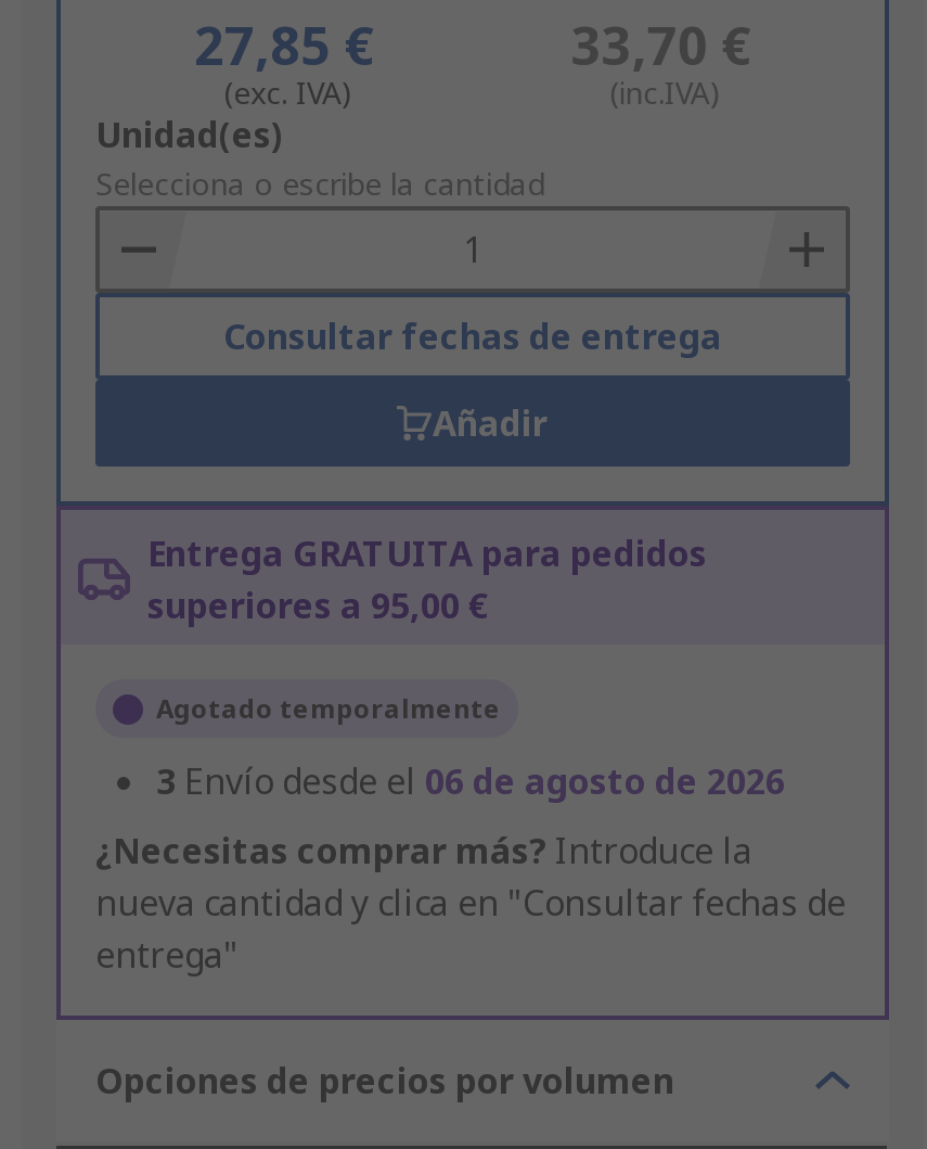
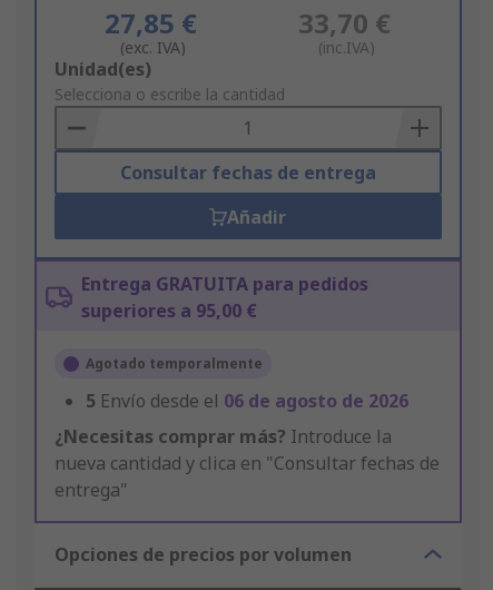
- 3 Envío desde el 06 de agosto de 2026
+ 5 Envío desde el 06 de agosto de 2026
